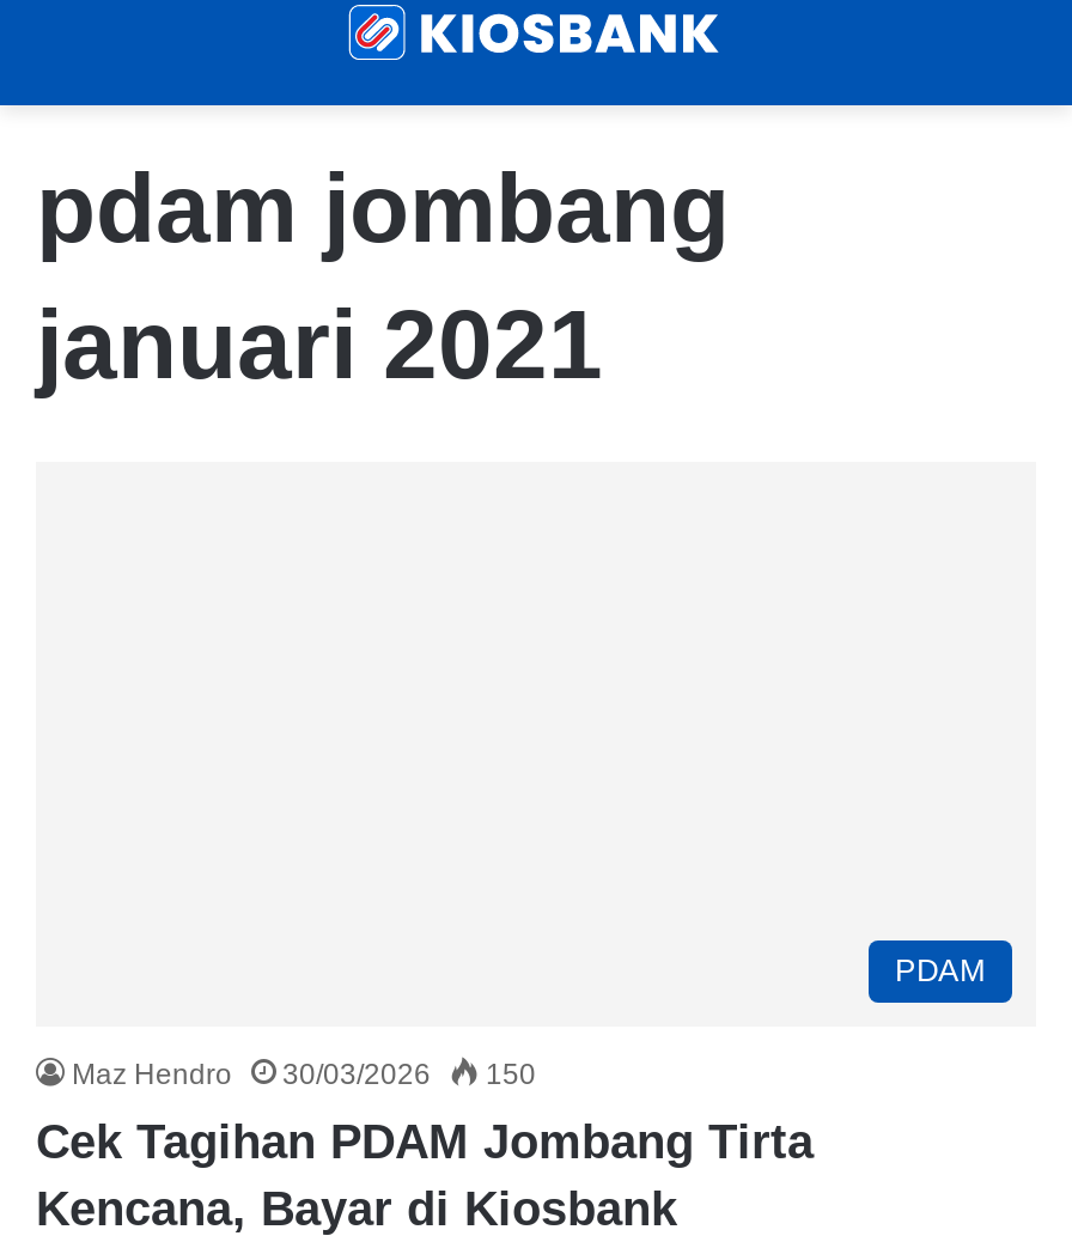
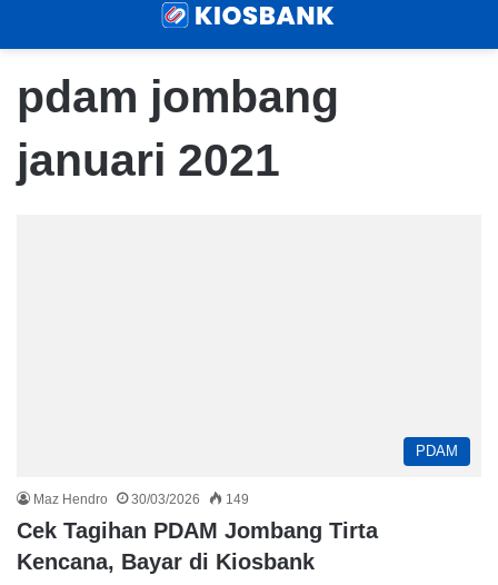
- Maz Hendro 30/03/2026 150
+ Maz Hendro 30/03/2026 149
